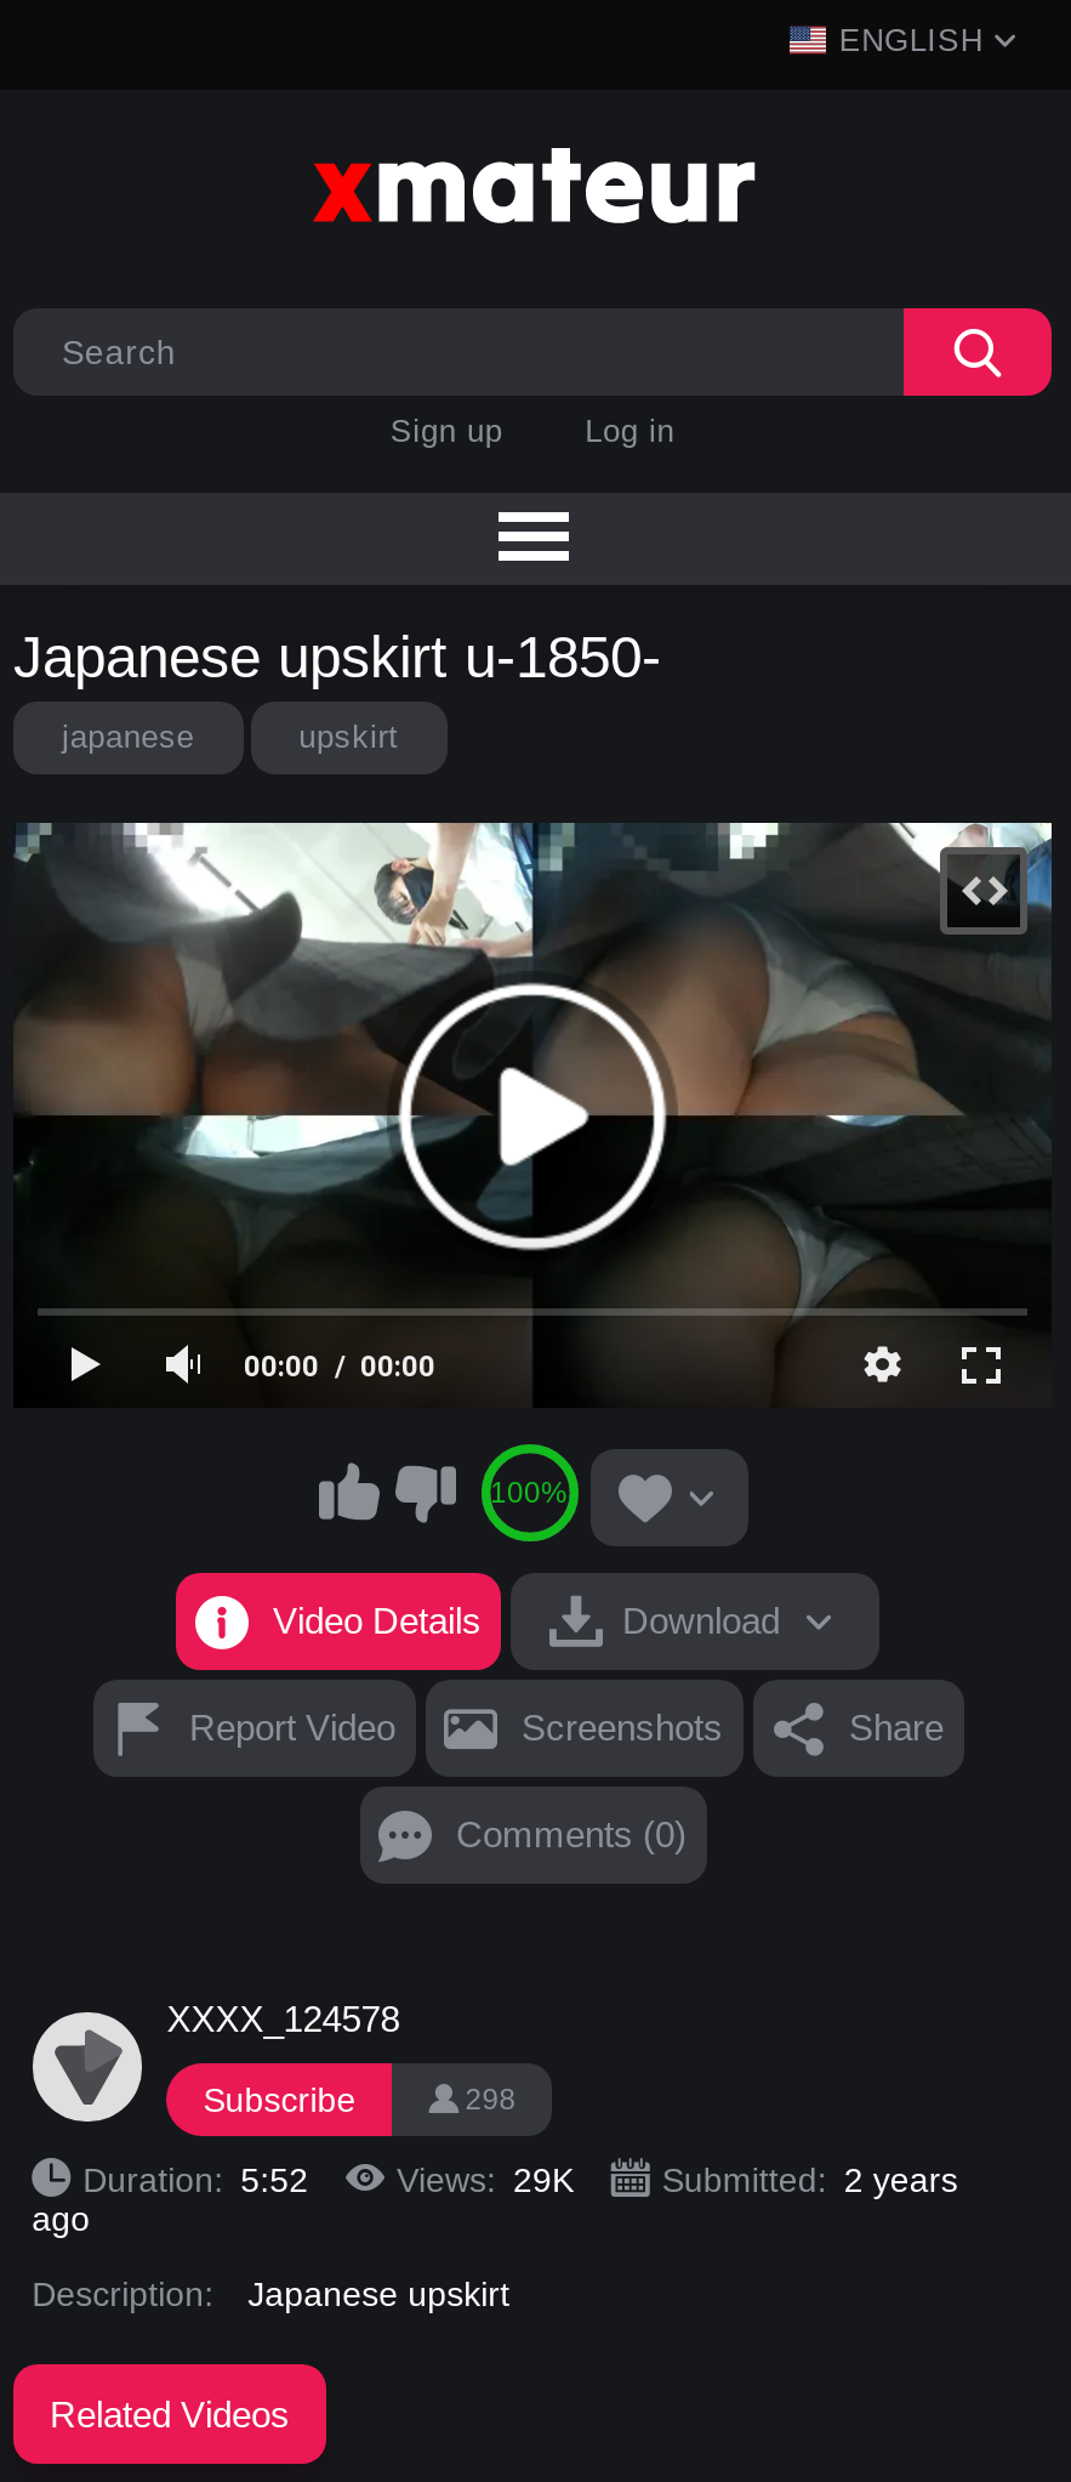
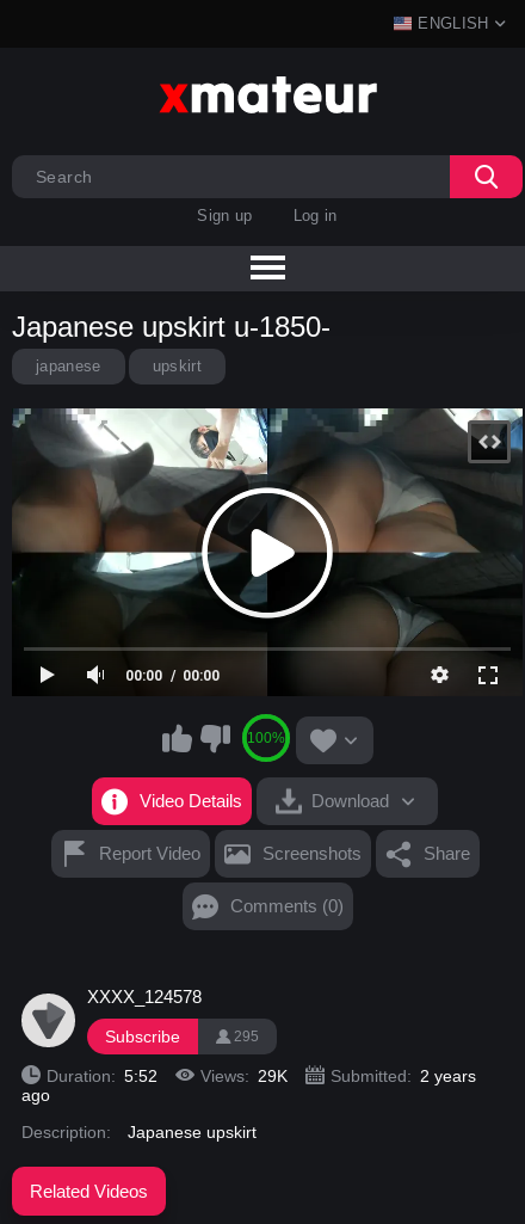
- 298
+ 295
